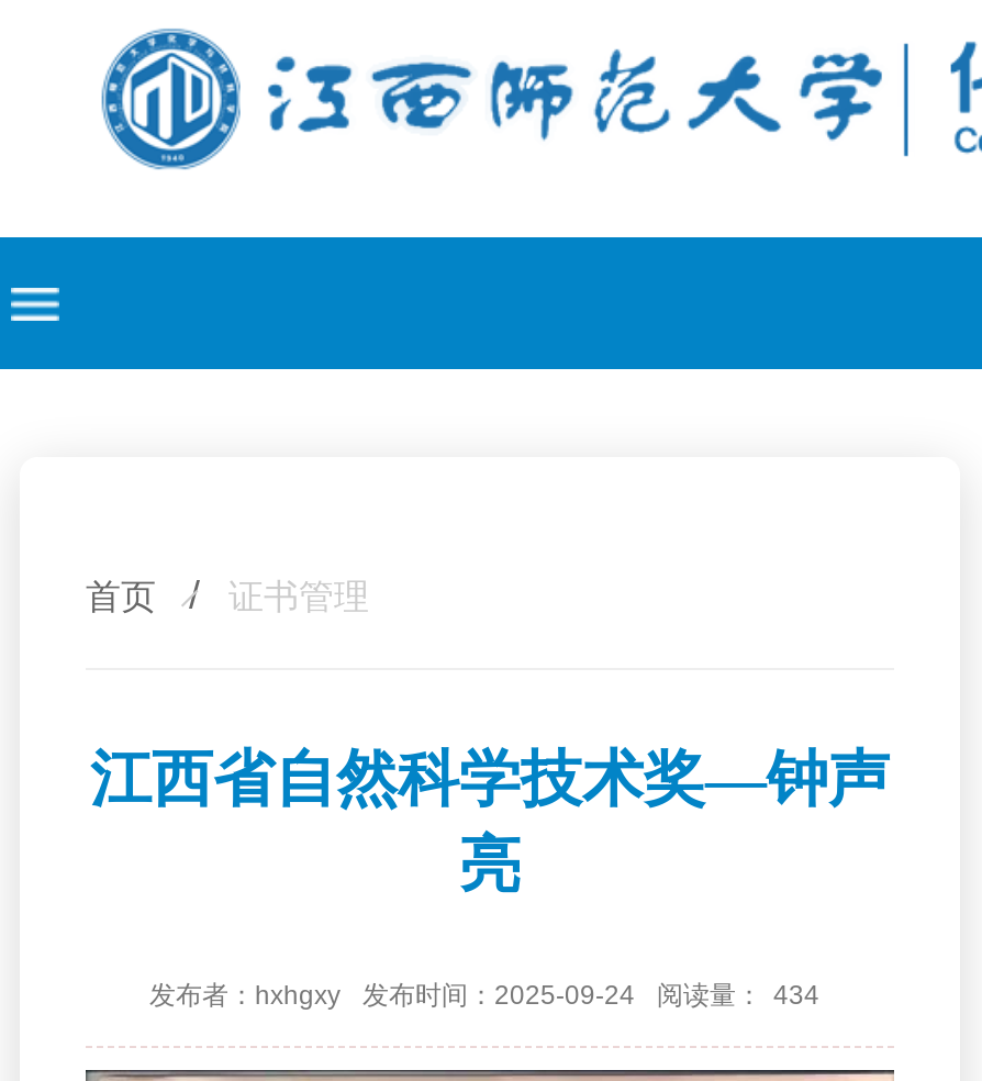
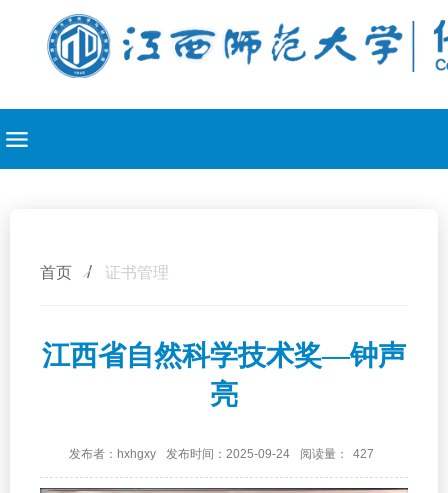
- 发布者：hxhgxy 发布时间：2025-09-24 阅读量： 434
+ 发布者：hxhgxy 发布时间：2025-09-24 阅读量： 427
